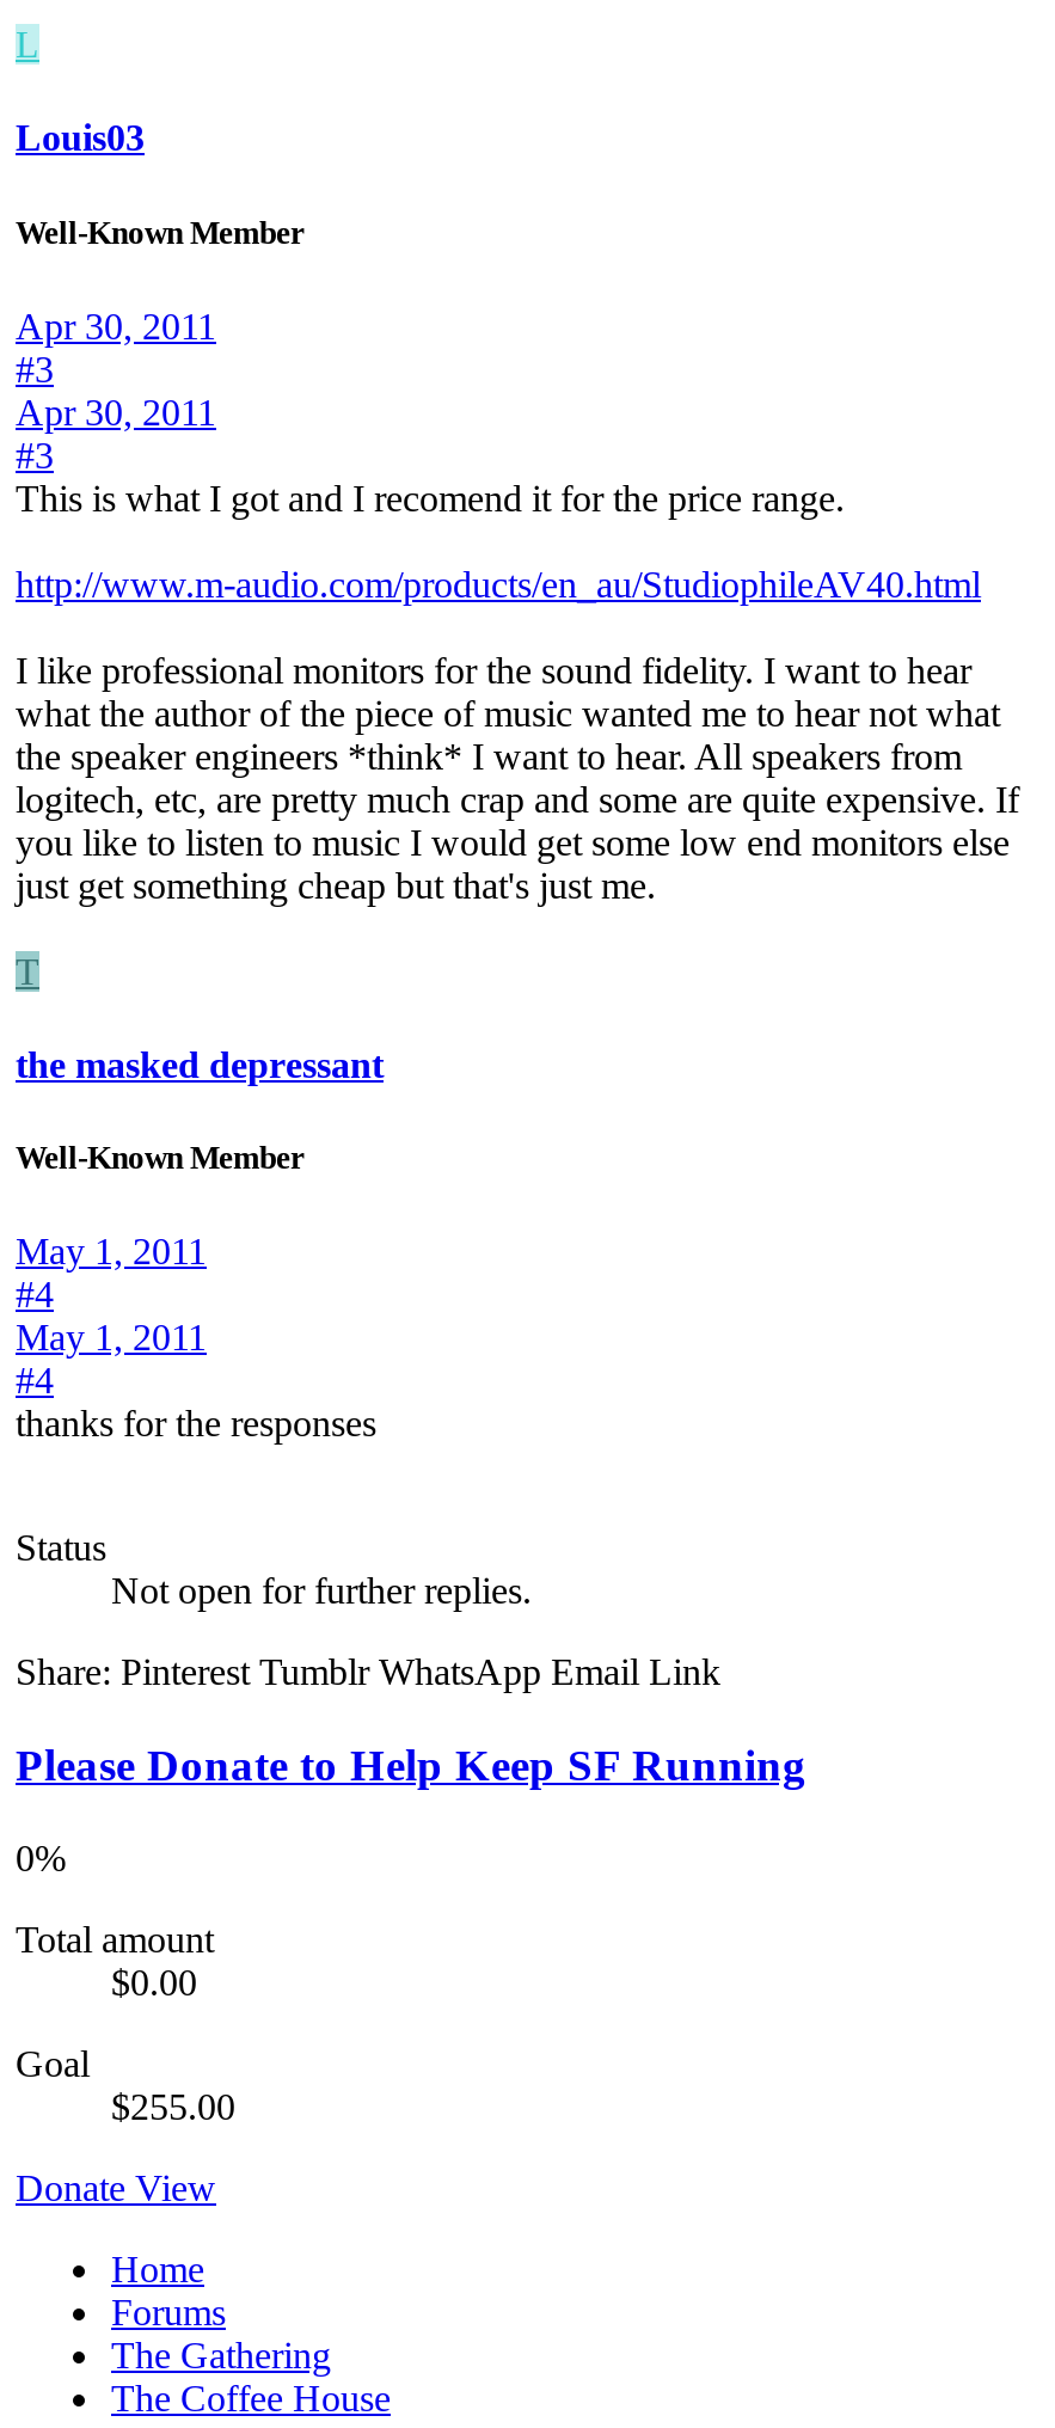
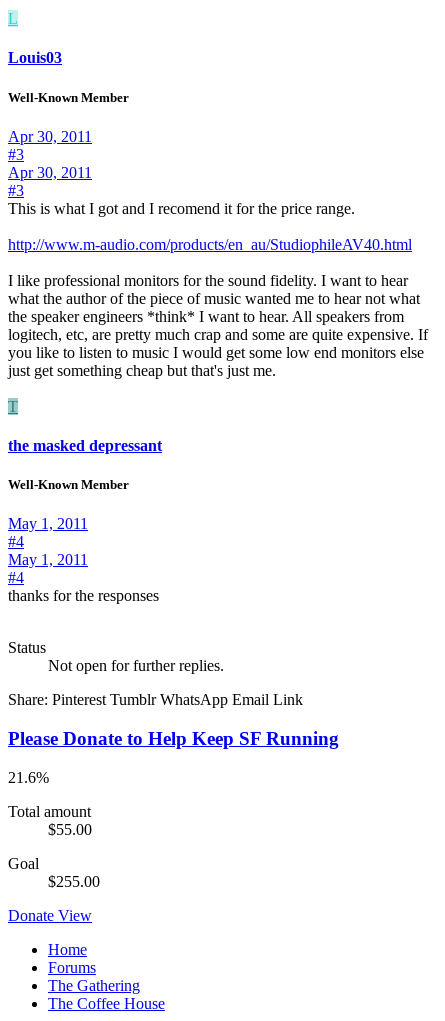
- 0%
+ 21.6%

- $0.00
+ $55.00
